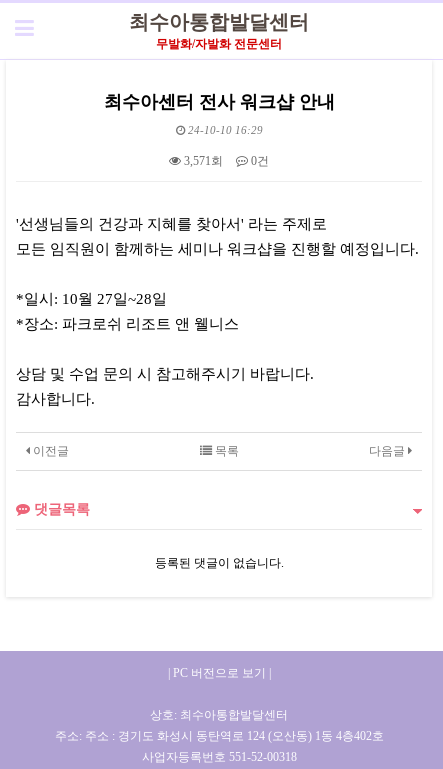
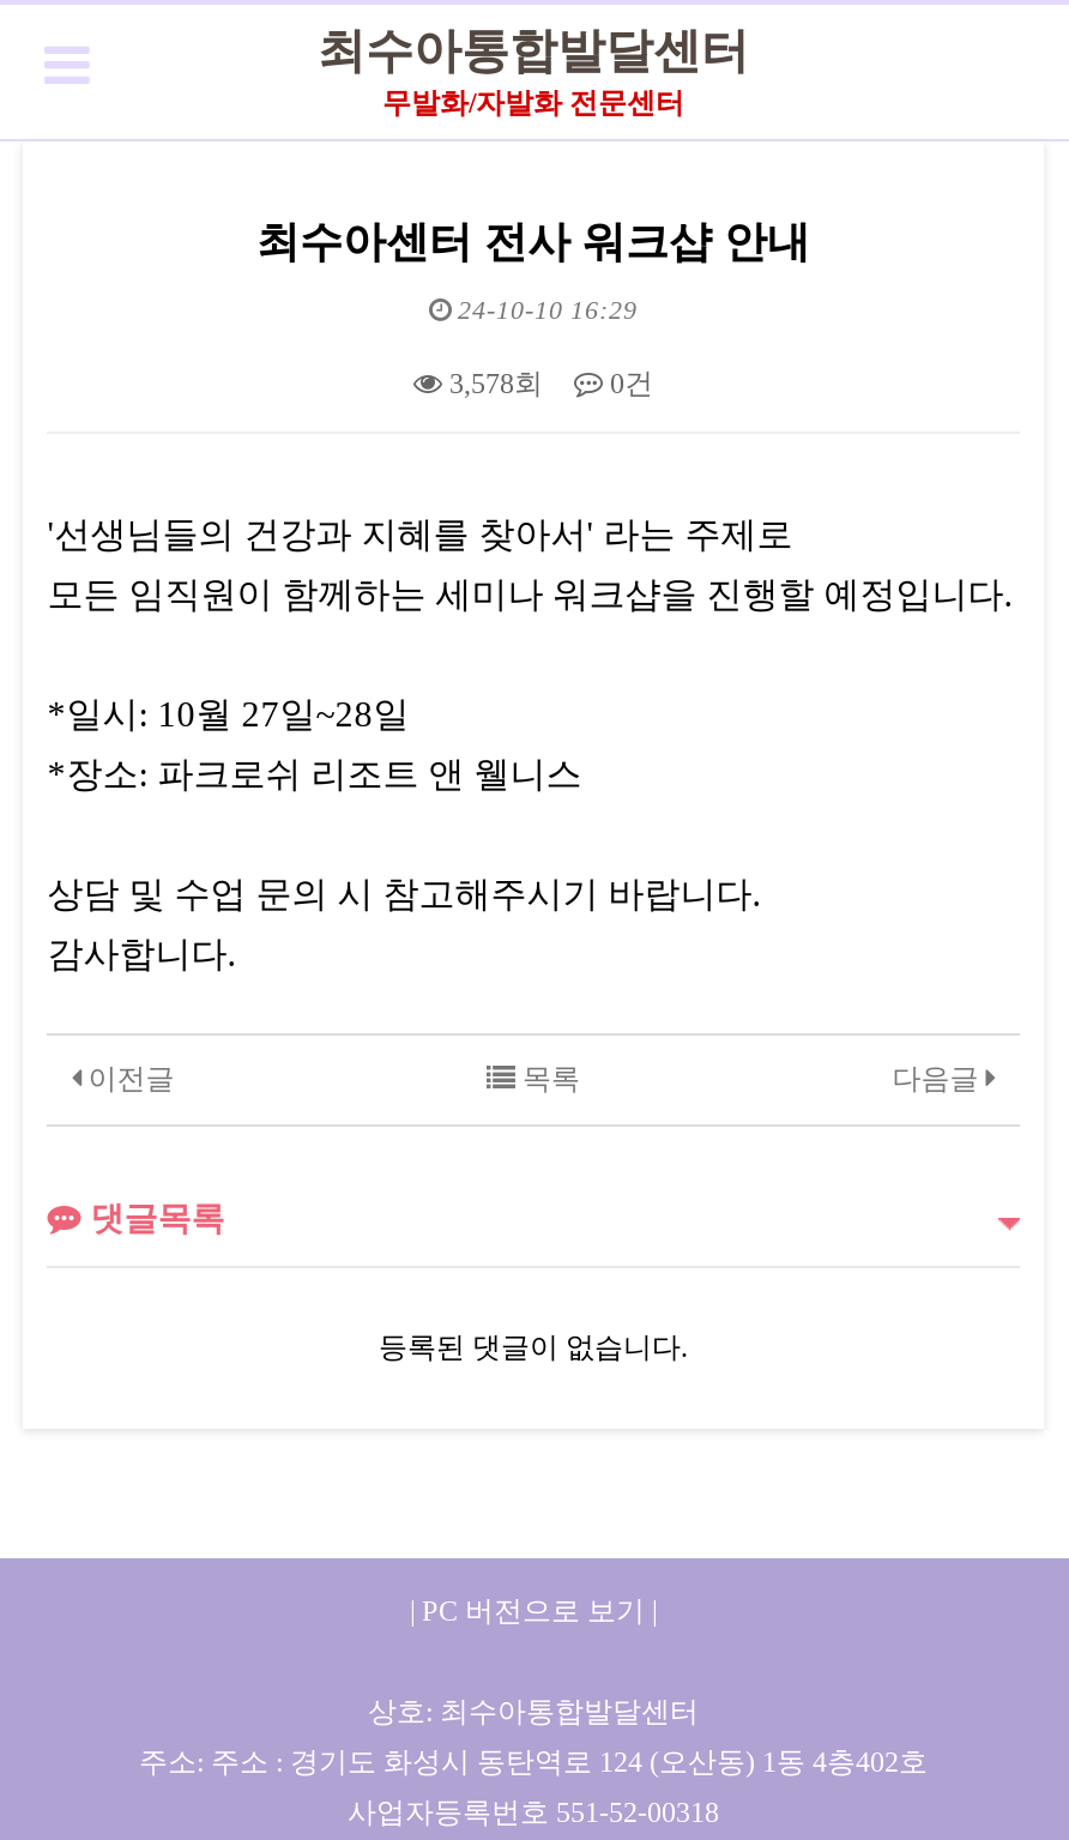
- 3,571회 0건
+ 3,578회 0건
